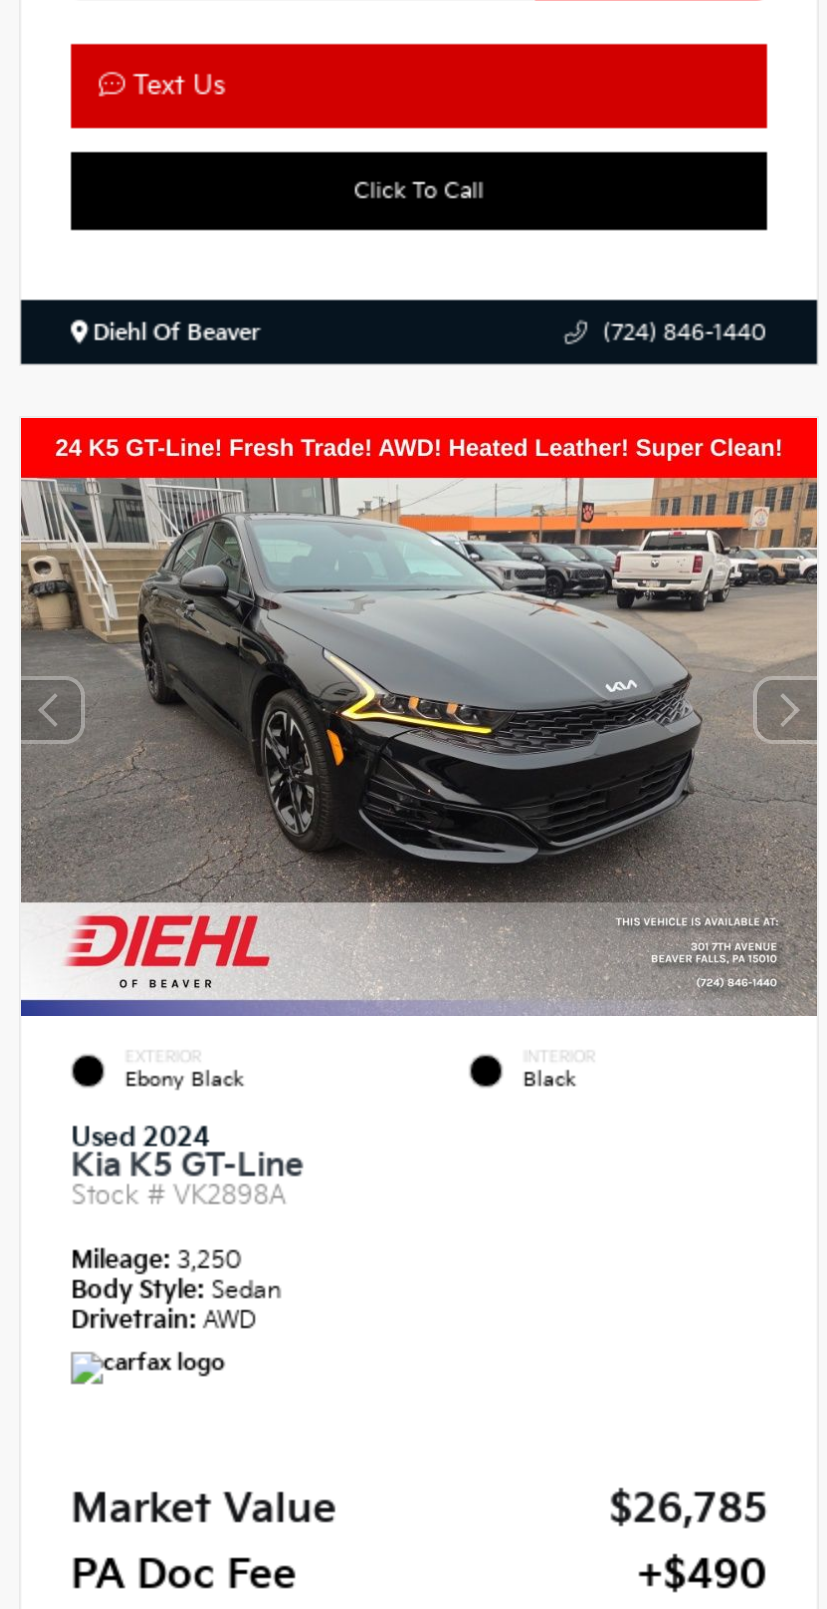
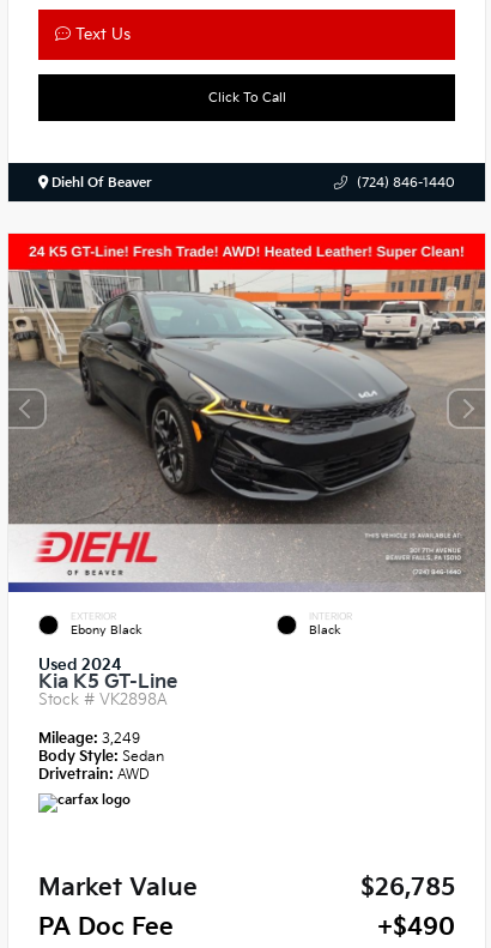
- Mileage: 3,250
+ Mileage: 3,249
